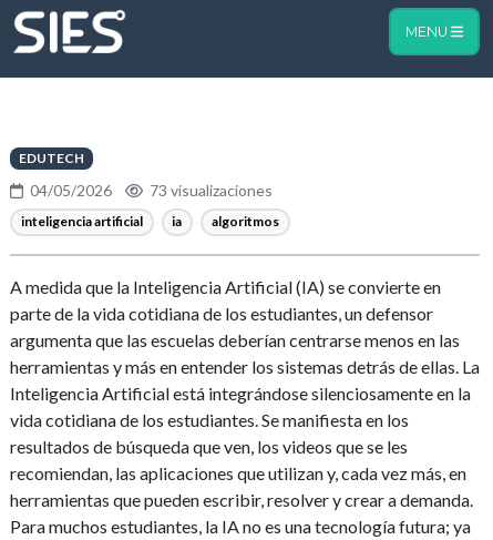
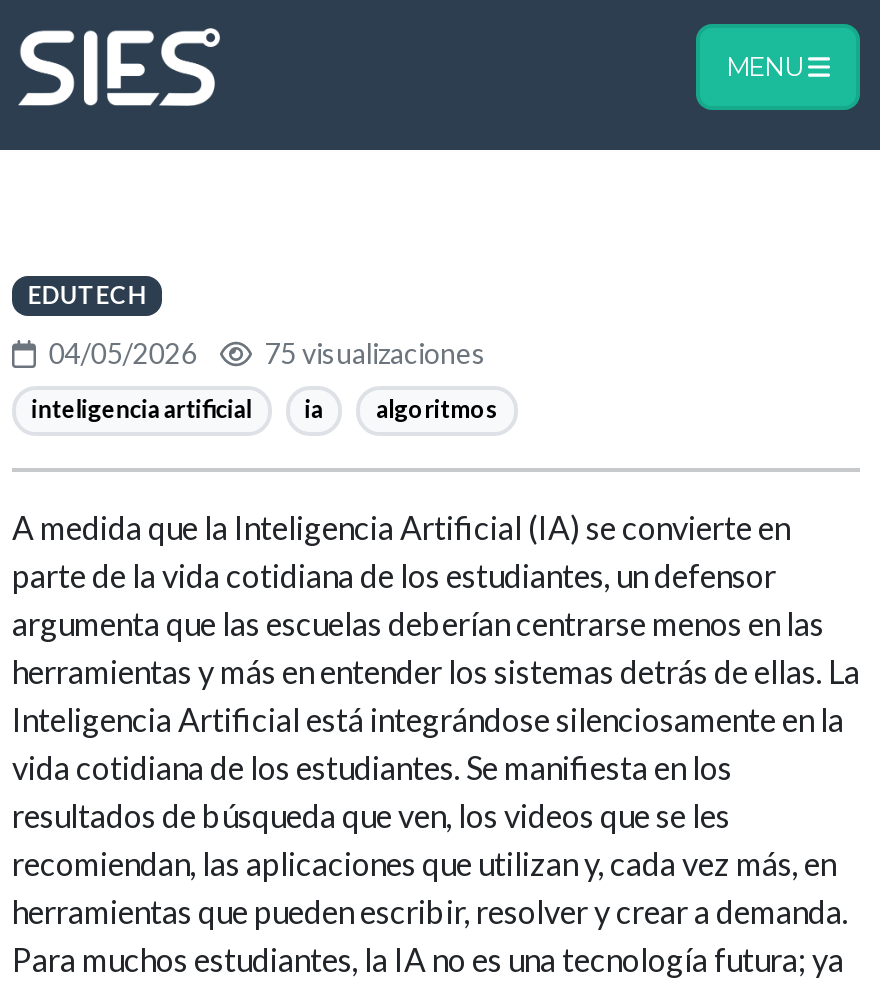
- 73 visualizaciones
+ 75 visualizaciones
